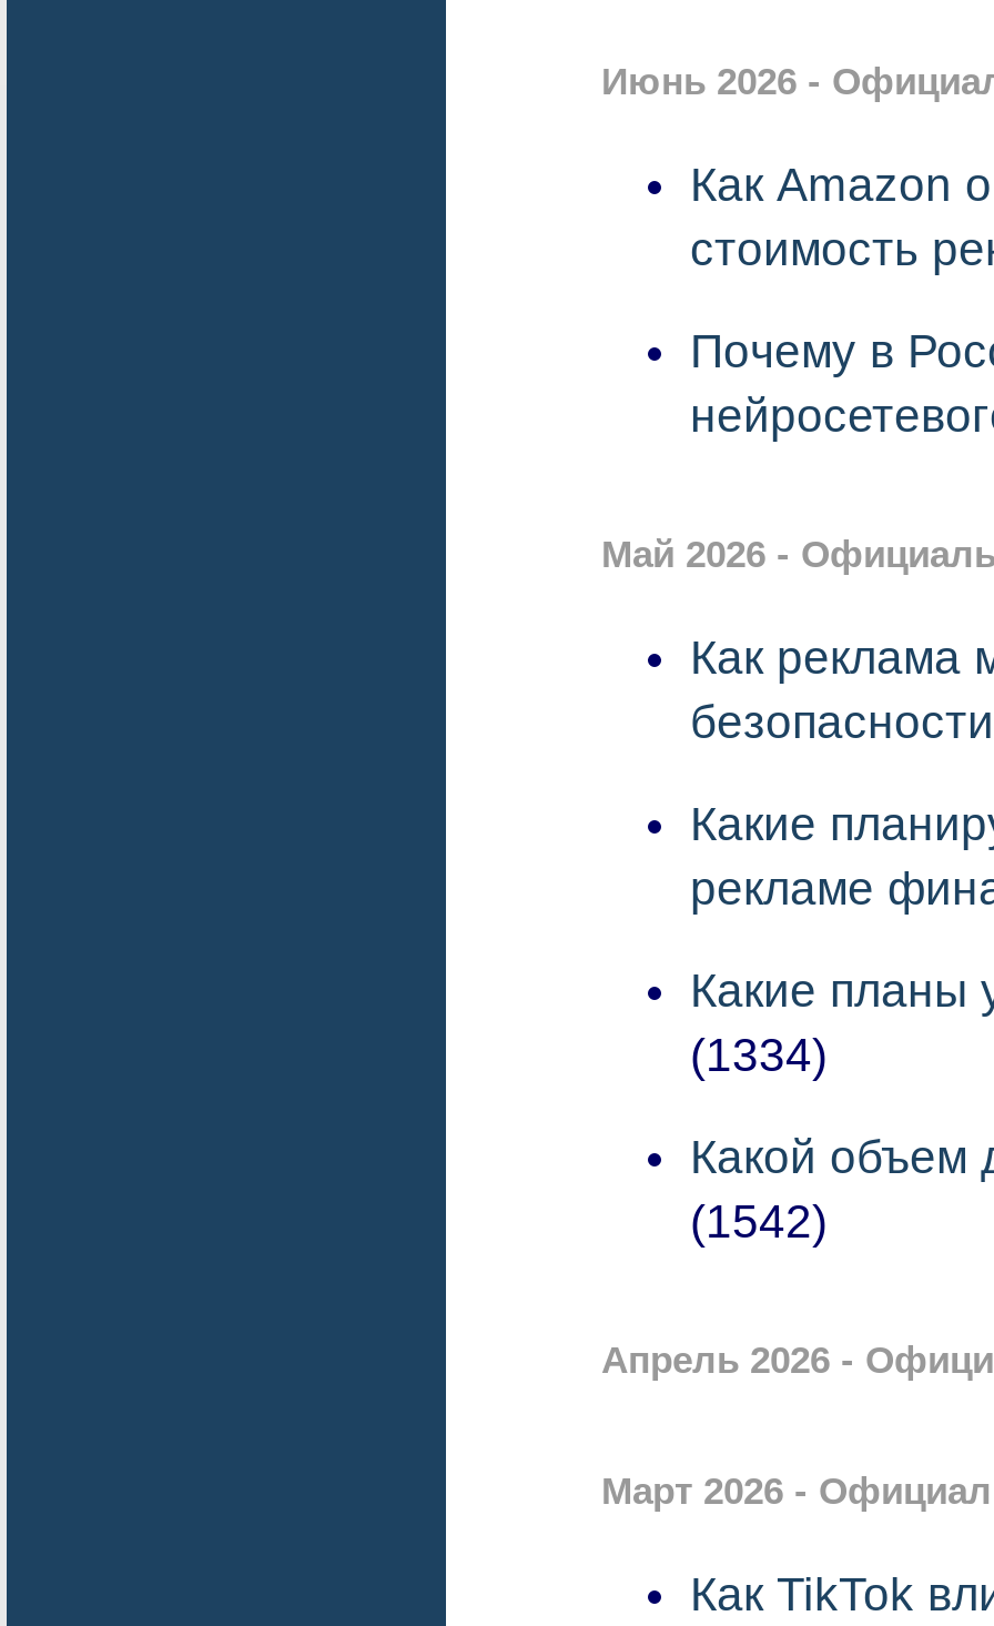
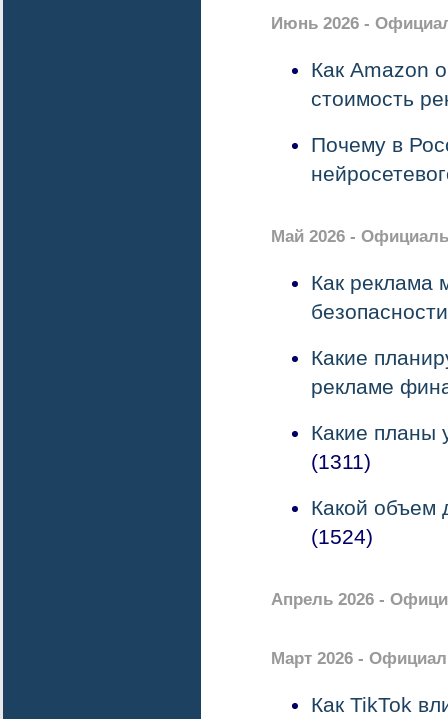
- (1334)
+ (1311)

- (1542)
+ (1524)
